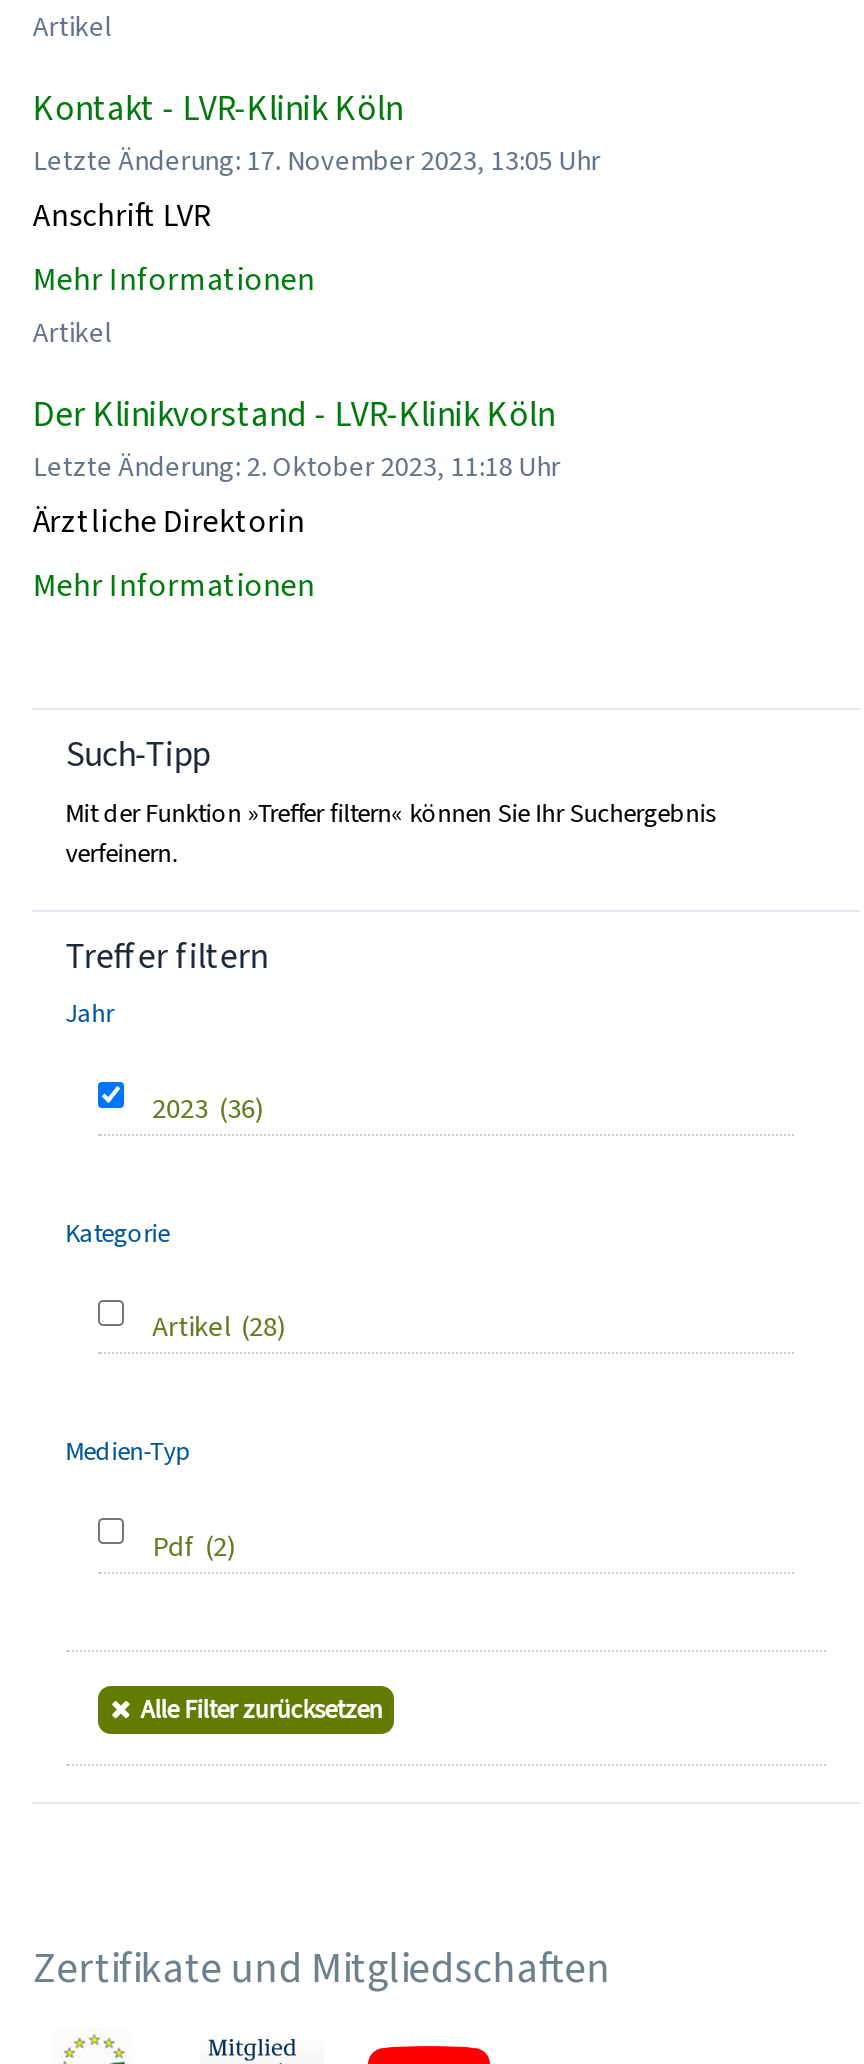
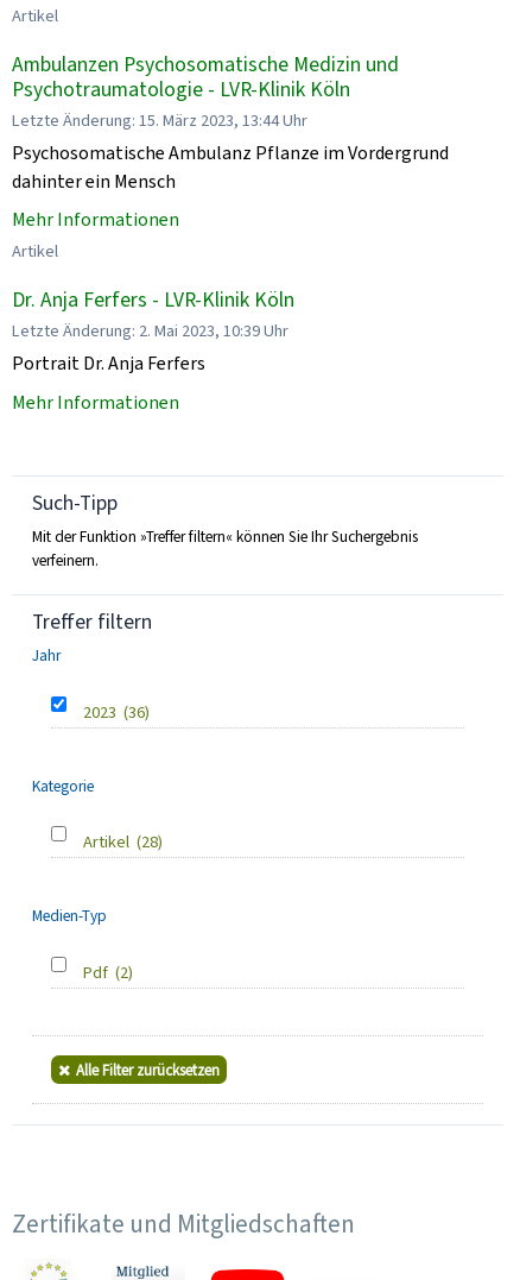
- Kontakt - LVR-Klinik Köln
- Letzte Änderung: 17. November 2023, 13:05 Uhr
- Anschrift LVR
+ Ambulanzen Psychosomatische Medizin und
+ Psychotraumatologie - LVR-Klinik Köln
+ Letzte Änderung: 15. März 2023, 13:44 Uhr
+ Psychosomatische Ambulanz Pflanze im Vordergrund
+ dahinter ein Mensch

- Der Klinikvorstand - LVR-Klinik Köln
- Letzte Änderung: 2. Oktober 2023, 11:18 Uhr
- Ärztliche Direktorin
+ Dr. Anja Ferfers - LVR-Klinik Köln
+ Letzte Änderung: 2. Mai 2023, 10:39 Uhr
+ Portrait Dr. Anja Ferfers
